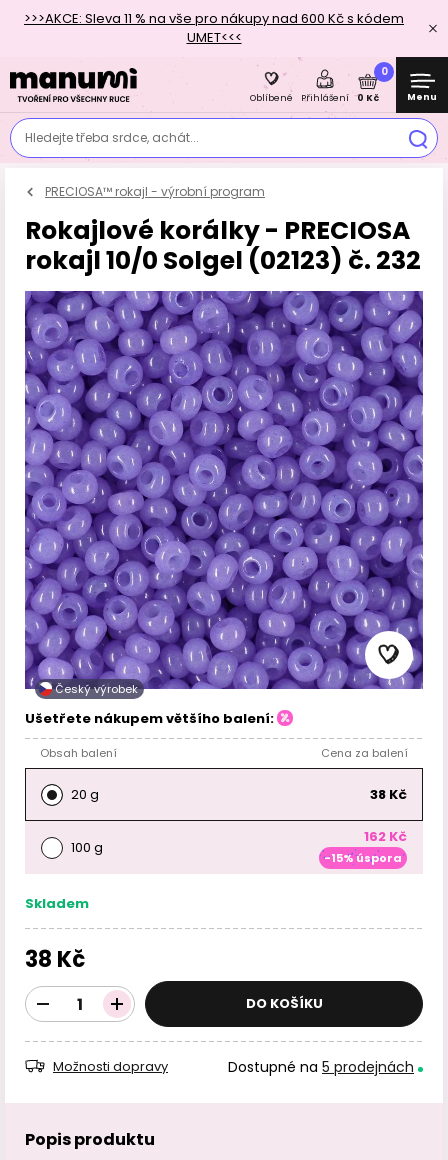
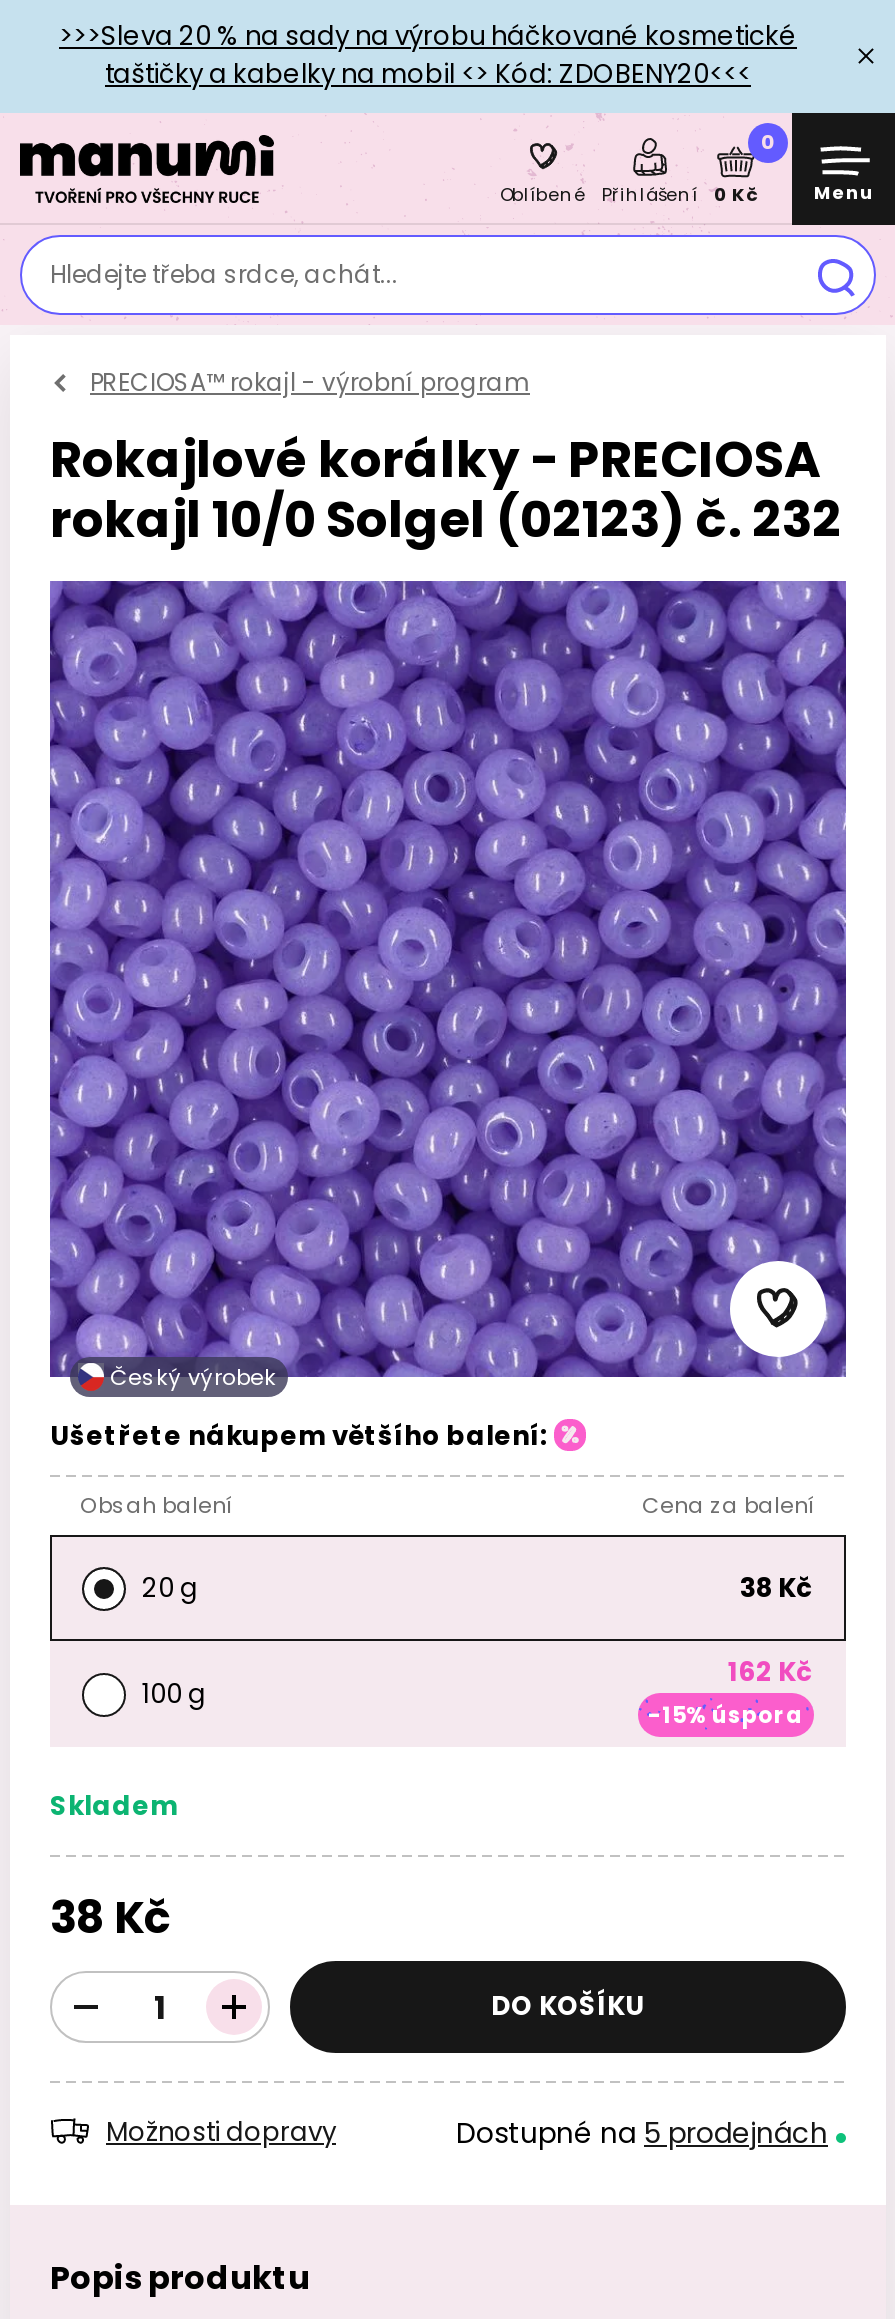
- >>>AKCE: Sleva 11 % na vše pro nákupy nad 600 Kč s kódem
- UMET<<<
+ >>>Sleva 20 % na sady na výrobu háčkované kosmetické
+ taštičky a kabelky na mobil <> Kód: ZDOBENY20<<<
